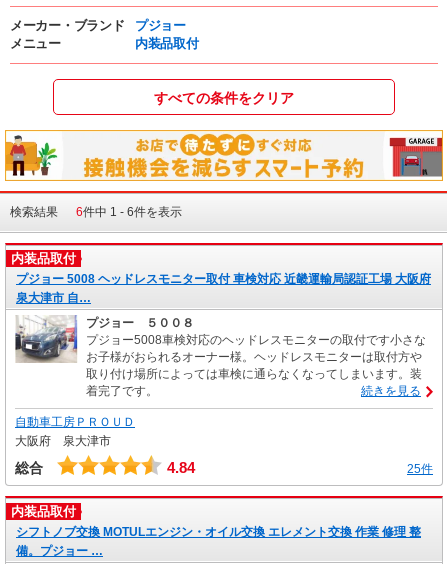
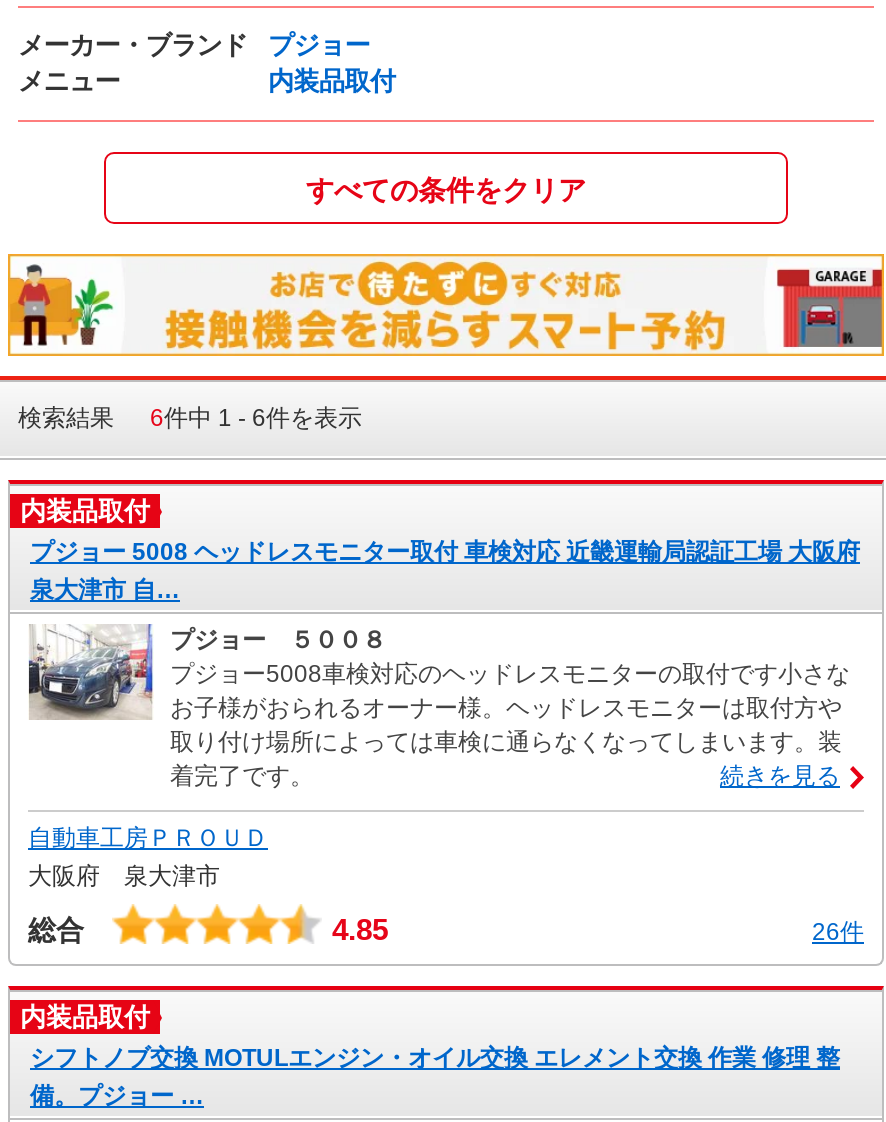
- 4.84
+ 4.85

- 25件
+ 26件
